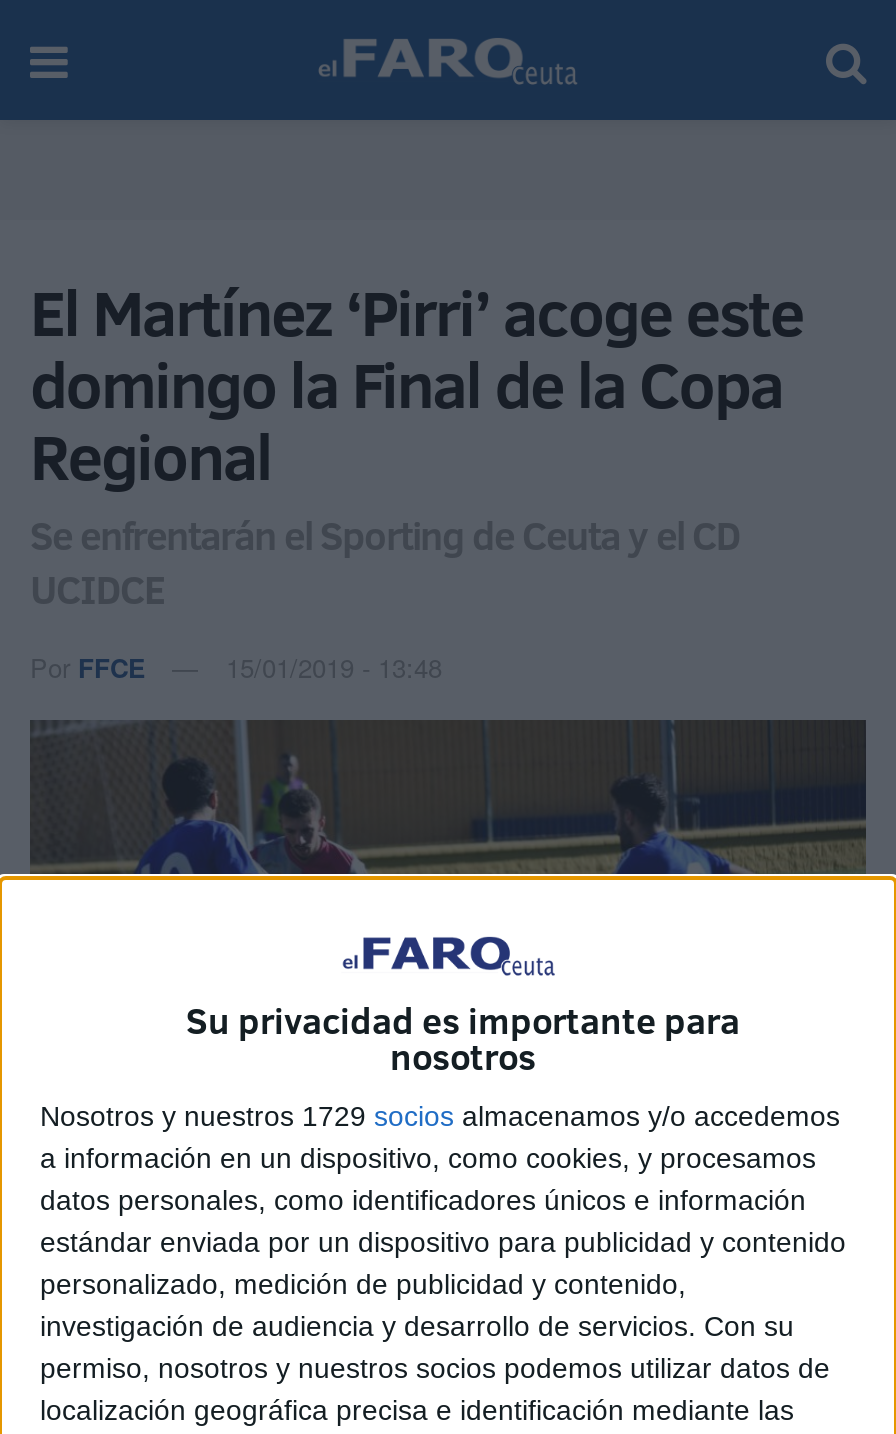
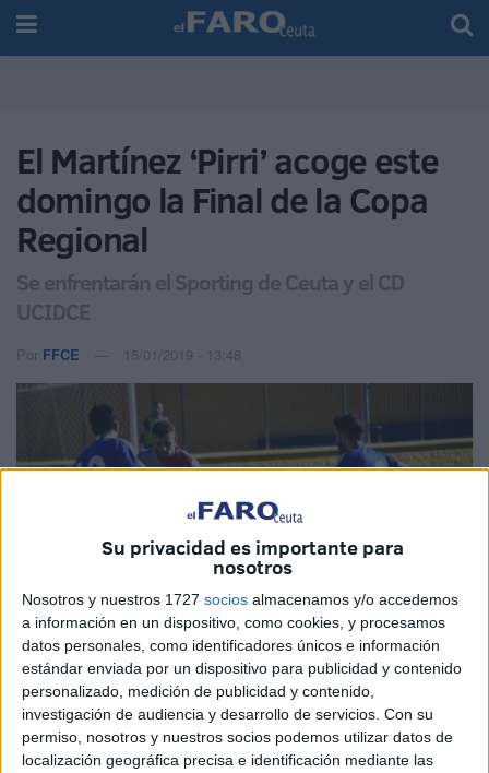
- Nosotros y nuestros 1729 socios almacenamos y/o accedemos
+ Nosotros y nuestros 1727 socios almacenamos y/o accedemos
